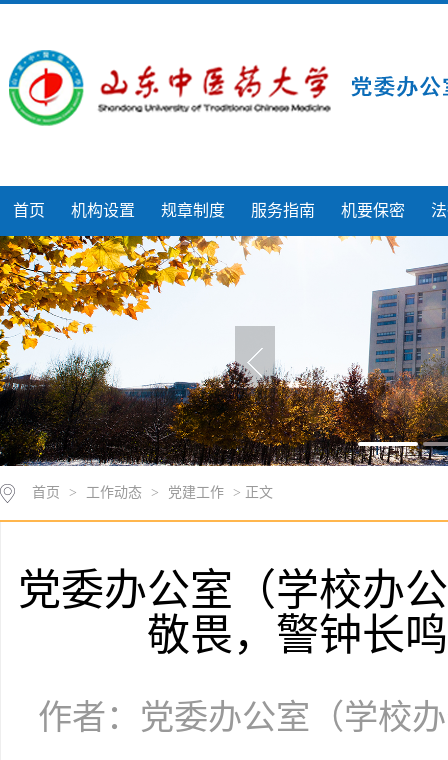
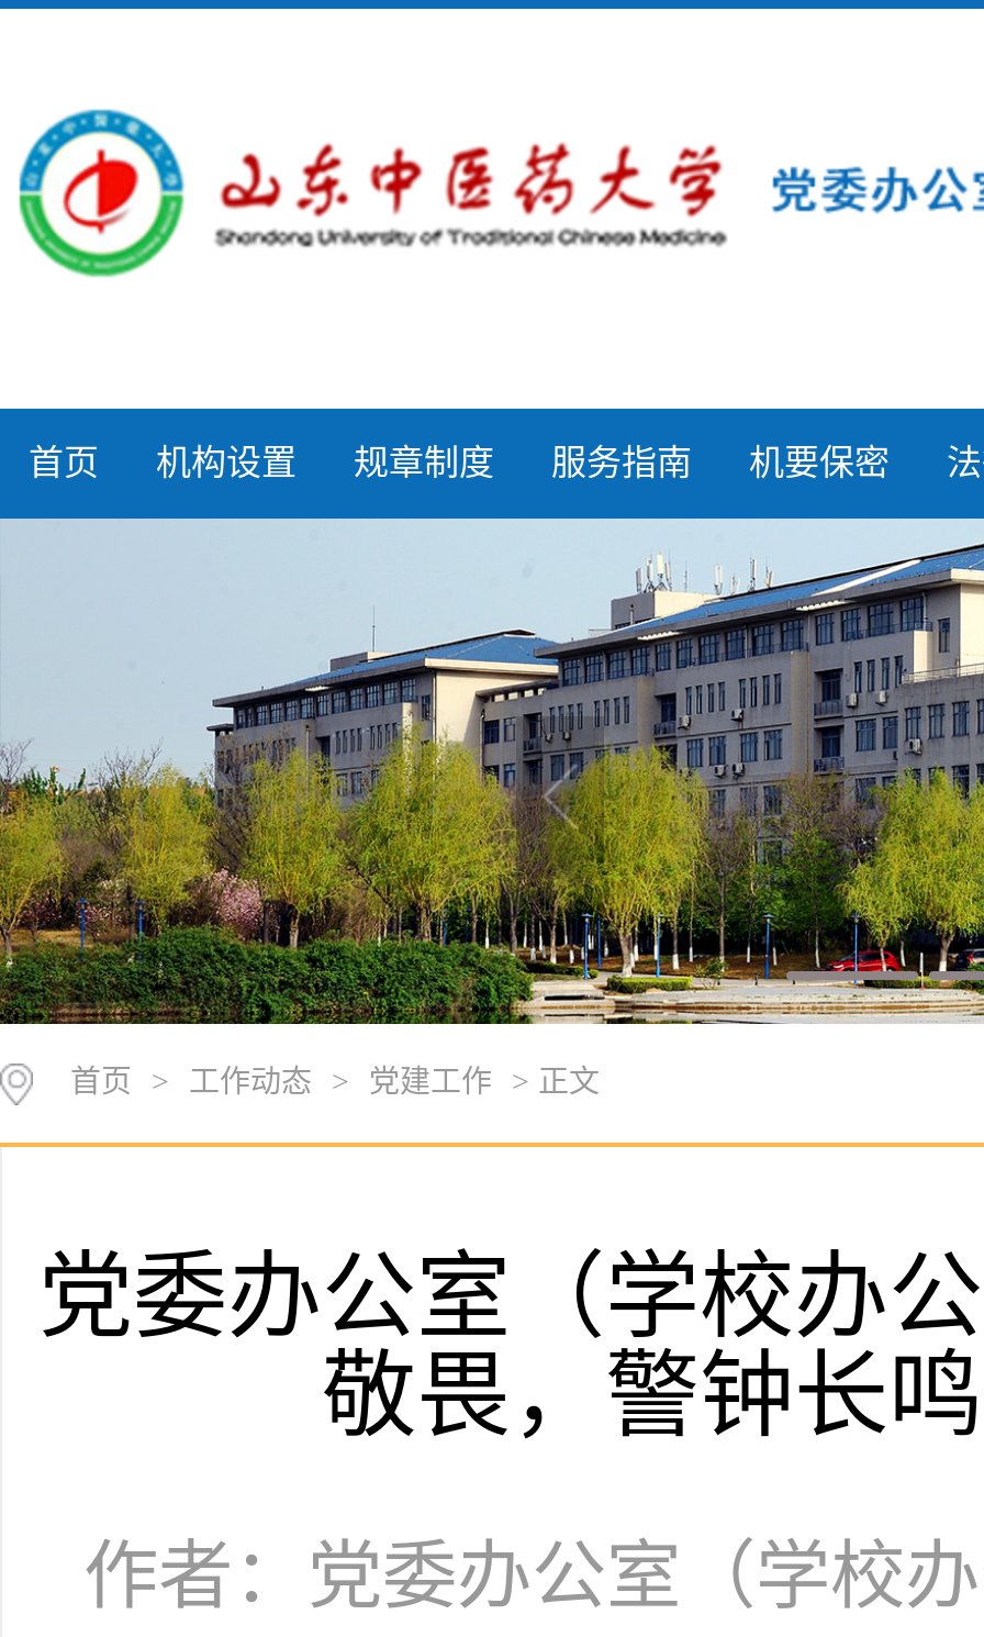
- [image]
+ [image]
